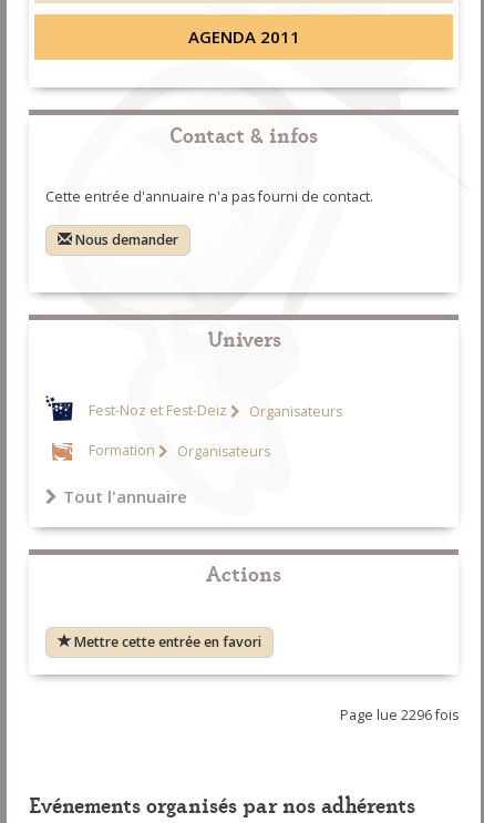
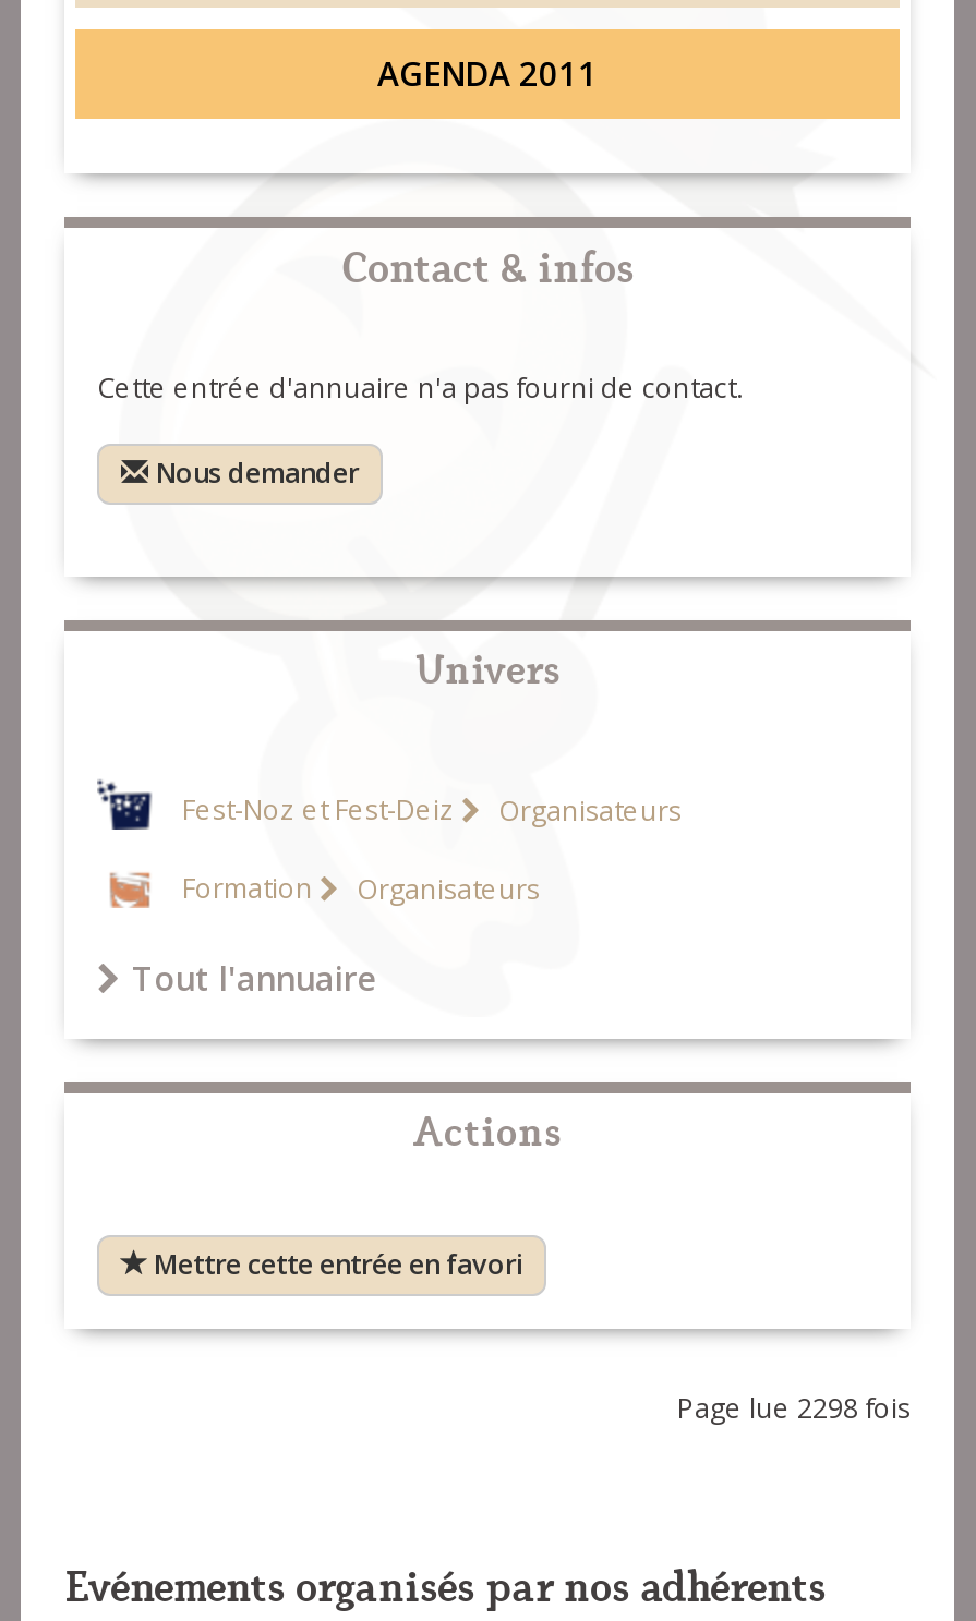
- Page lue 2296 fois
+ Page lue 2298 fois
